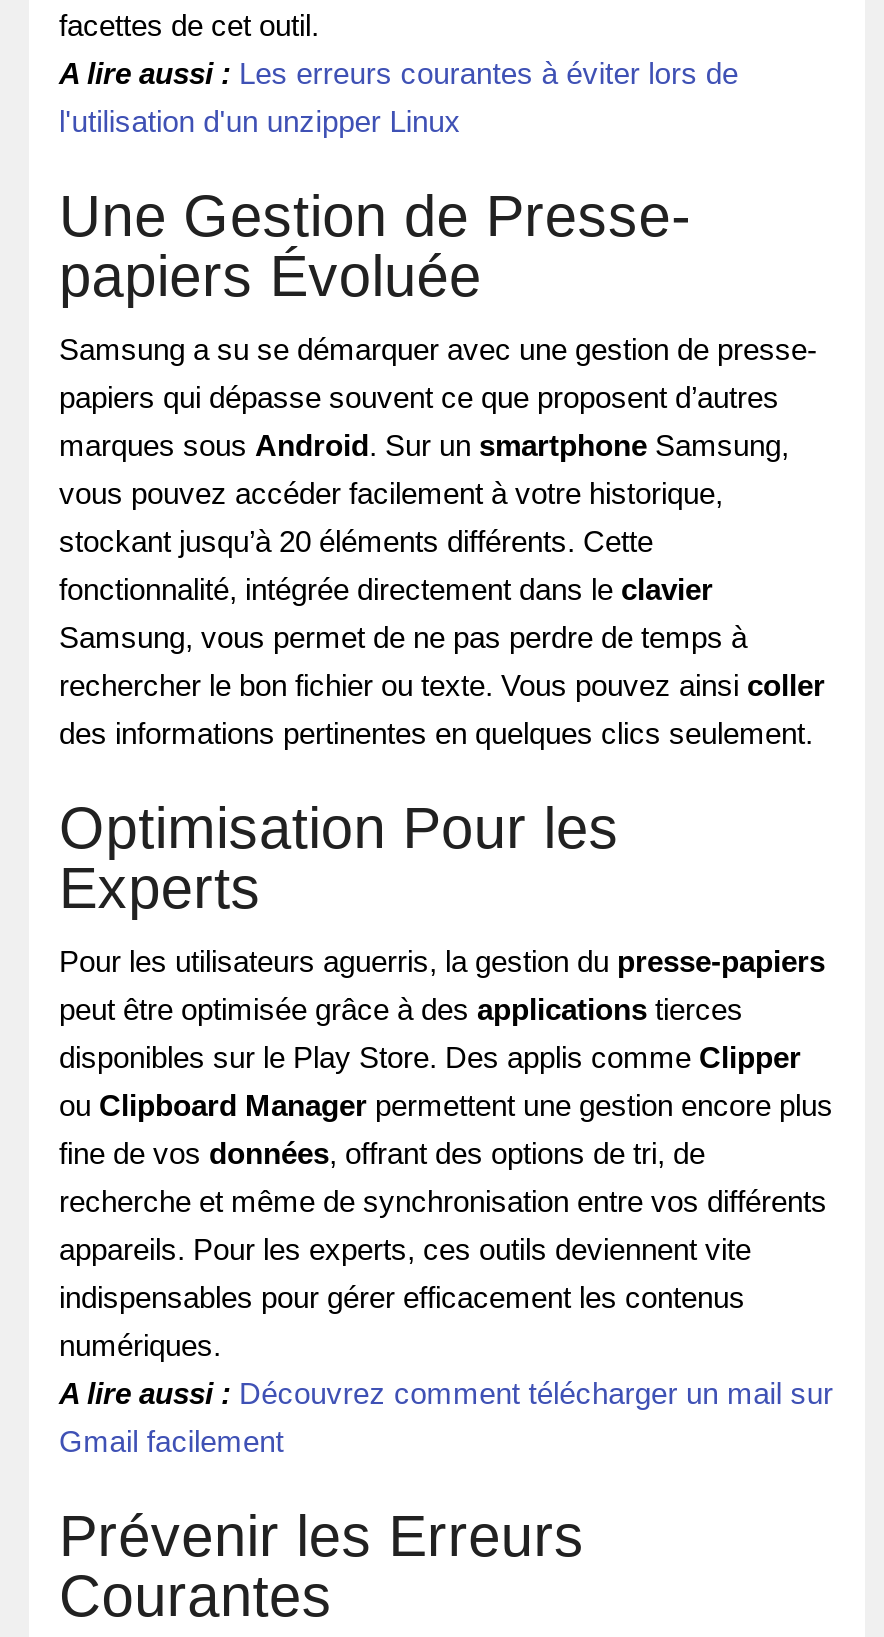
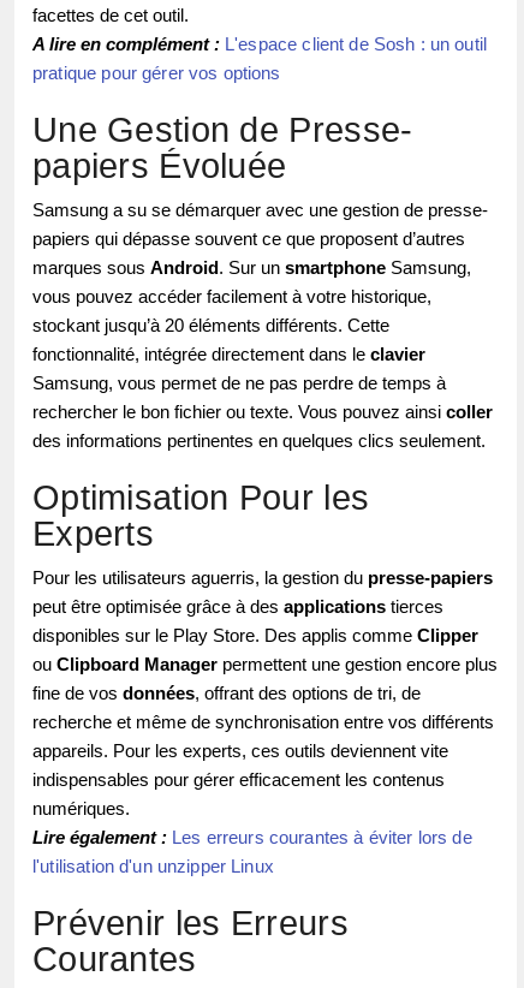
- A lire aussi : Les erreurs courantes à éviter lors de
+ A lire en complément : L'espace client de Sosh : un outil
+ pratique pour gérer vos options

moved down: l'utilisation d'un unzipper Linux

- A lire aussi : Découvrez comment télécharger un mail sur
- Gmail facilement
+ Lire également : Les erreurs courantes à éviter lors de
